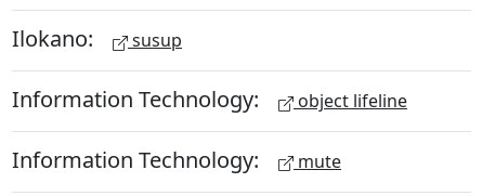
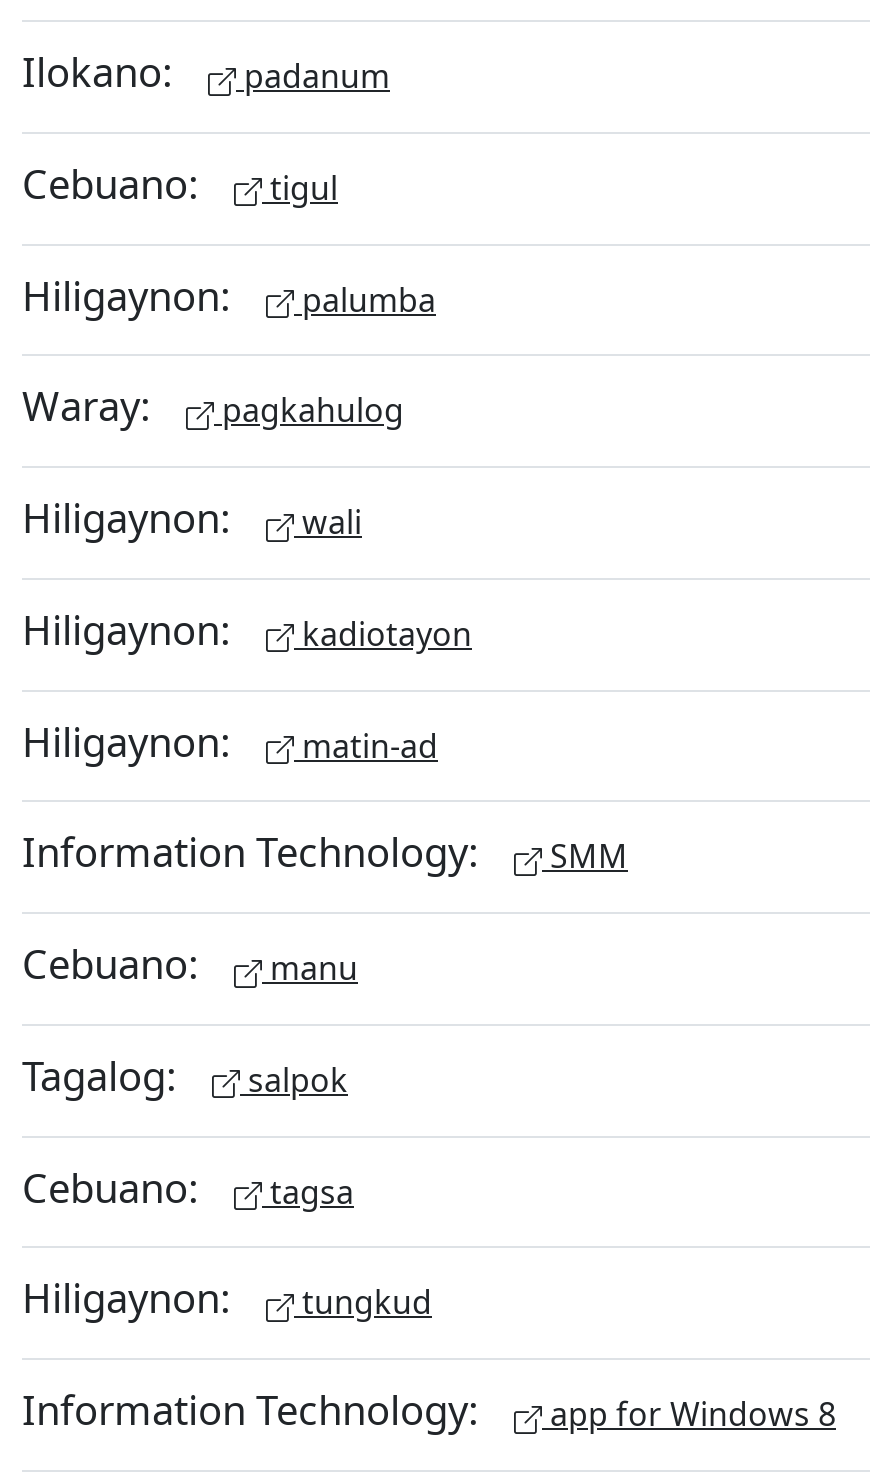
- susup
+ padanum
+ Cebuano:
+ tigul
+ Hiligaynon:
+ palumba
+ Waray:
+ pagkahulog
+ Hiligaynon:
+ wali
+ Hiligaynon:
+ kadiotayon
+ Hiligaynon:
+ matin-ad

- object lifeline
+ SMM
+ Cebuano:
+ manu
+ Tagalog:
+ salpok
+ Cebuano:
+ tagsa
+ Hiligaynon:
+ tungkud

- mute
+ app for Windows 8
